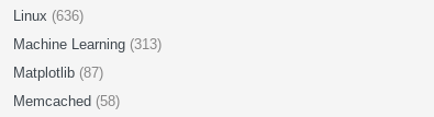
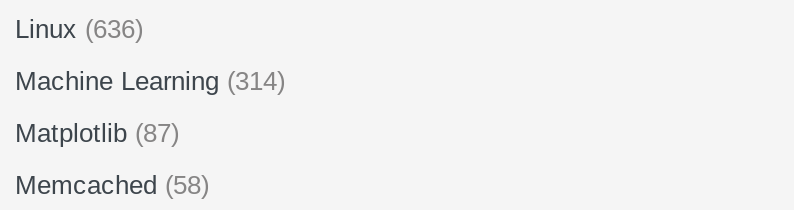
- Machine Learning (313)
+ Machine Learning (314)
